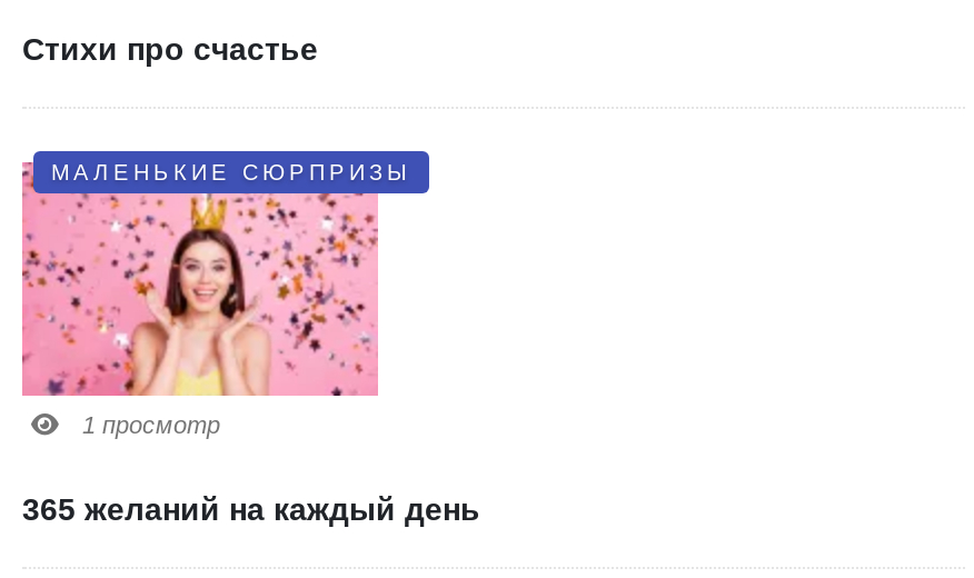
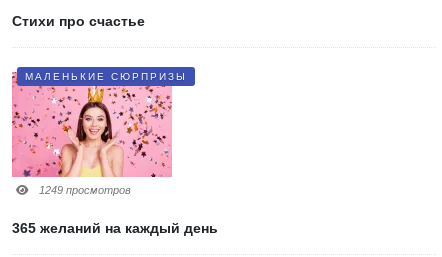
- 1 просмотр
+ 1249 просмотров
